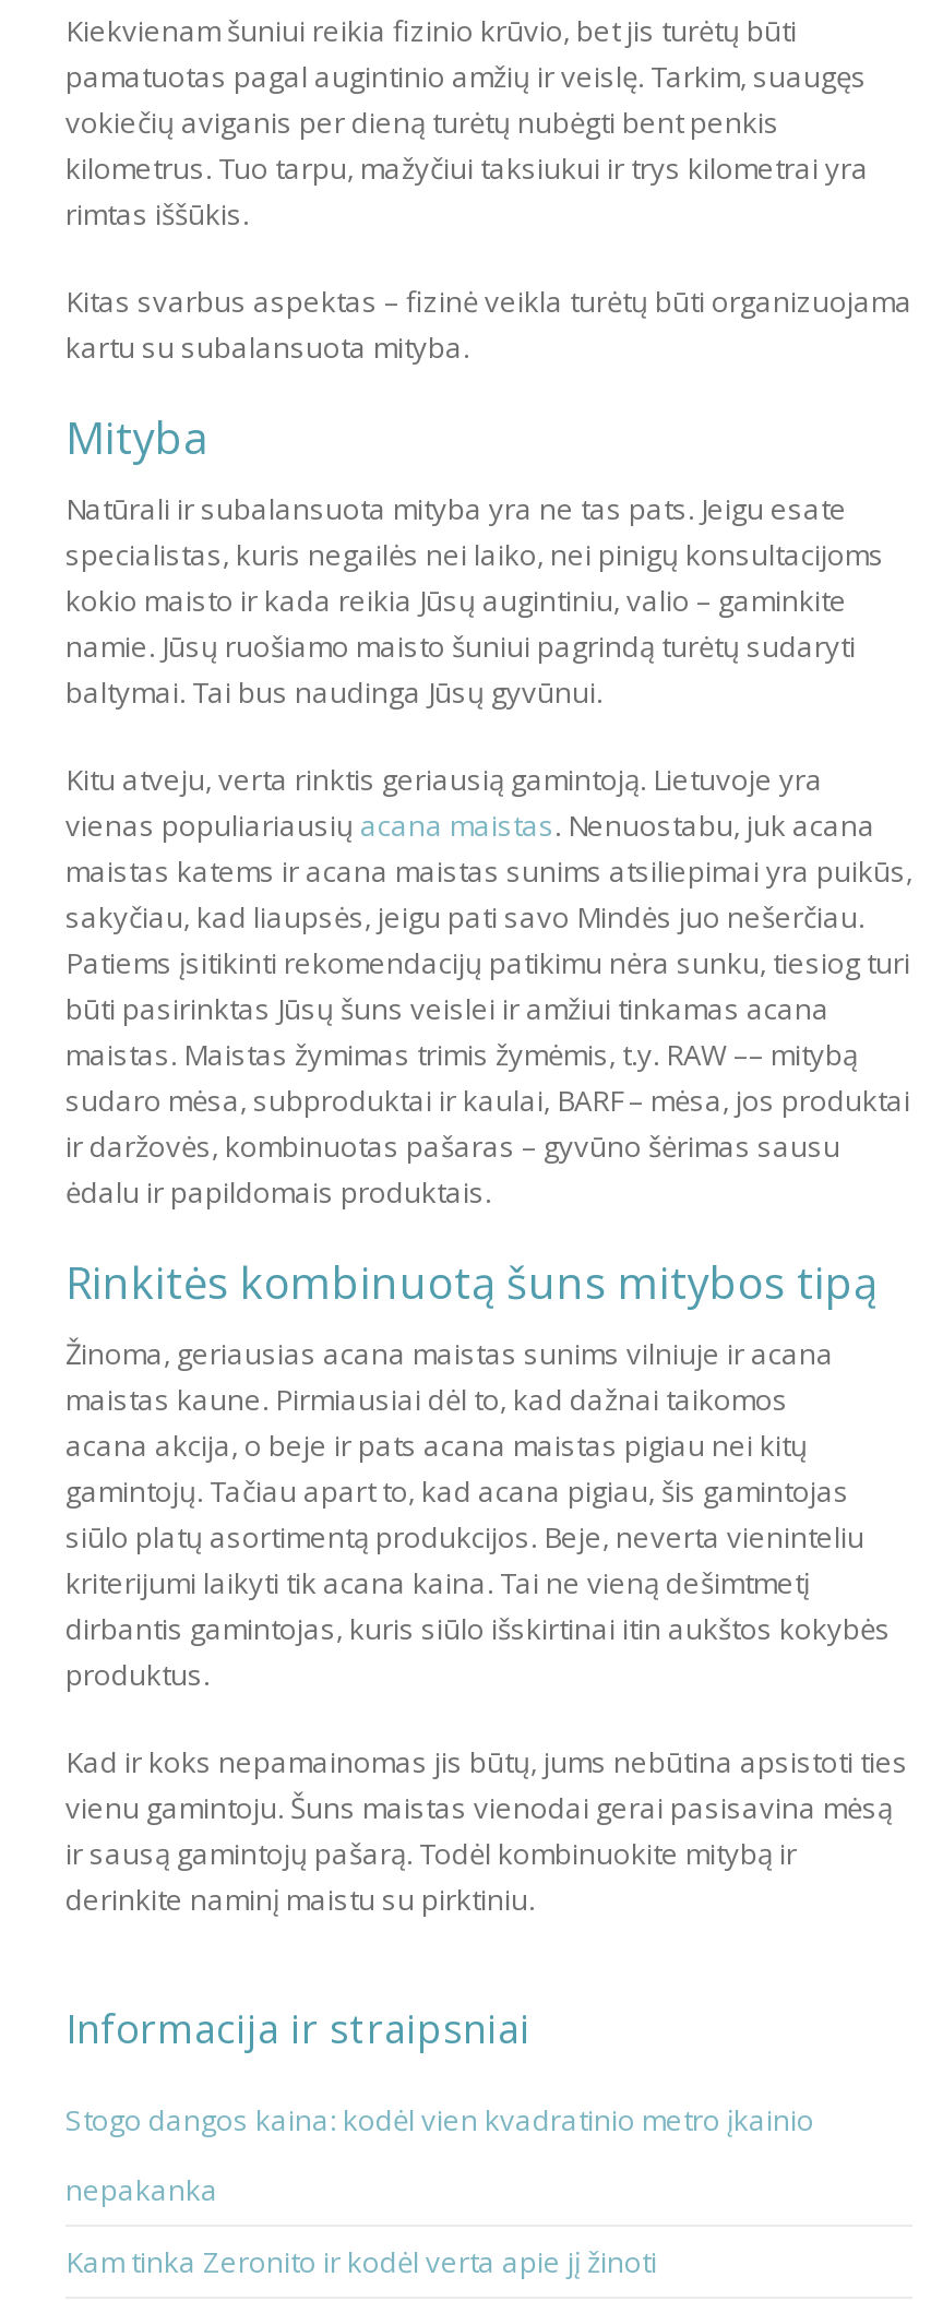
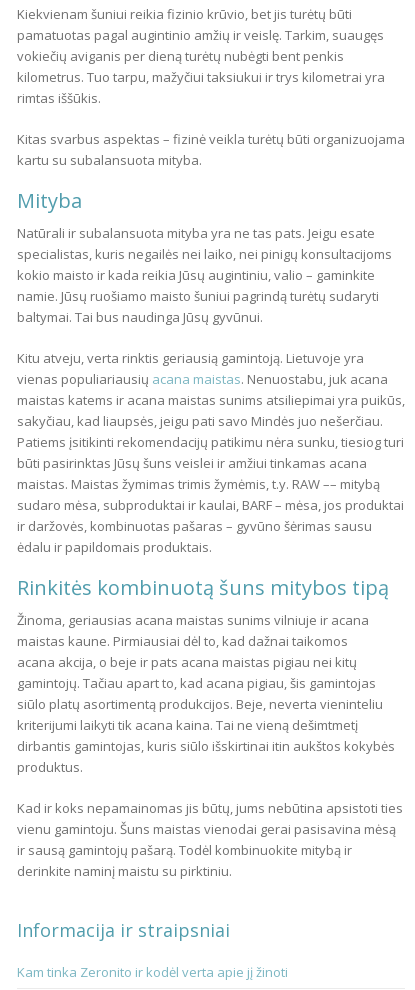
- Stogo dangos kaina: kodėl vien kvadratinio metro įkainio
- nepakanka
